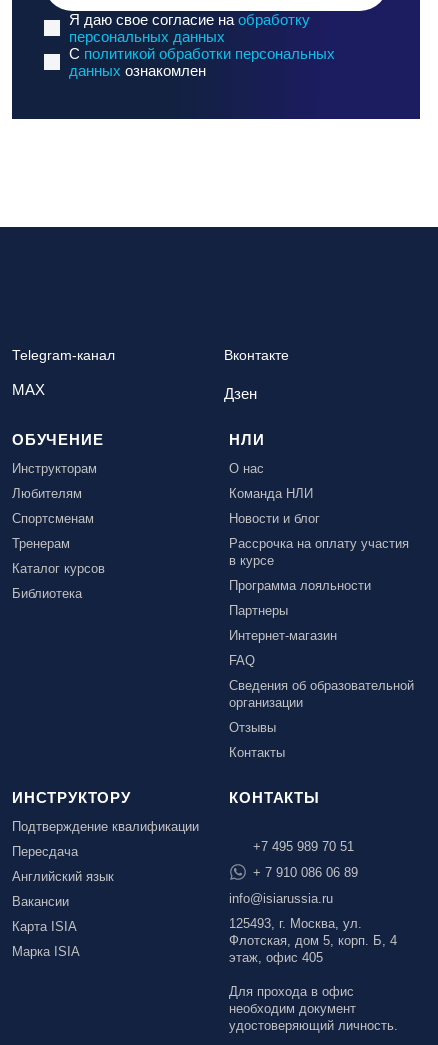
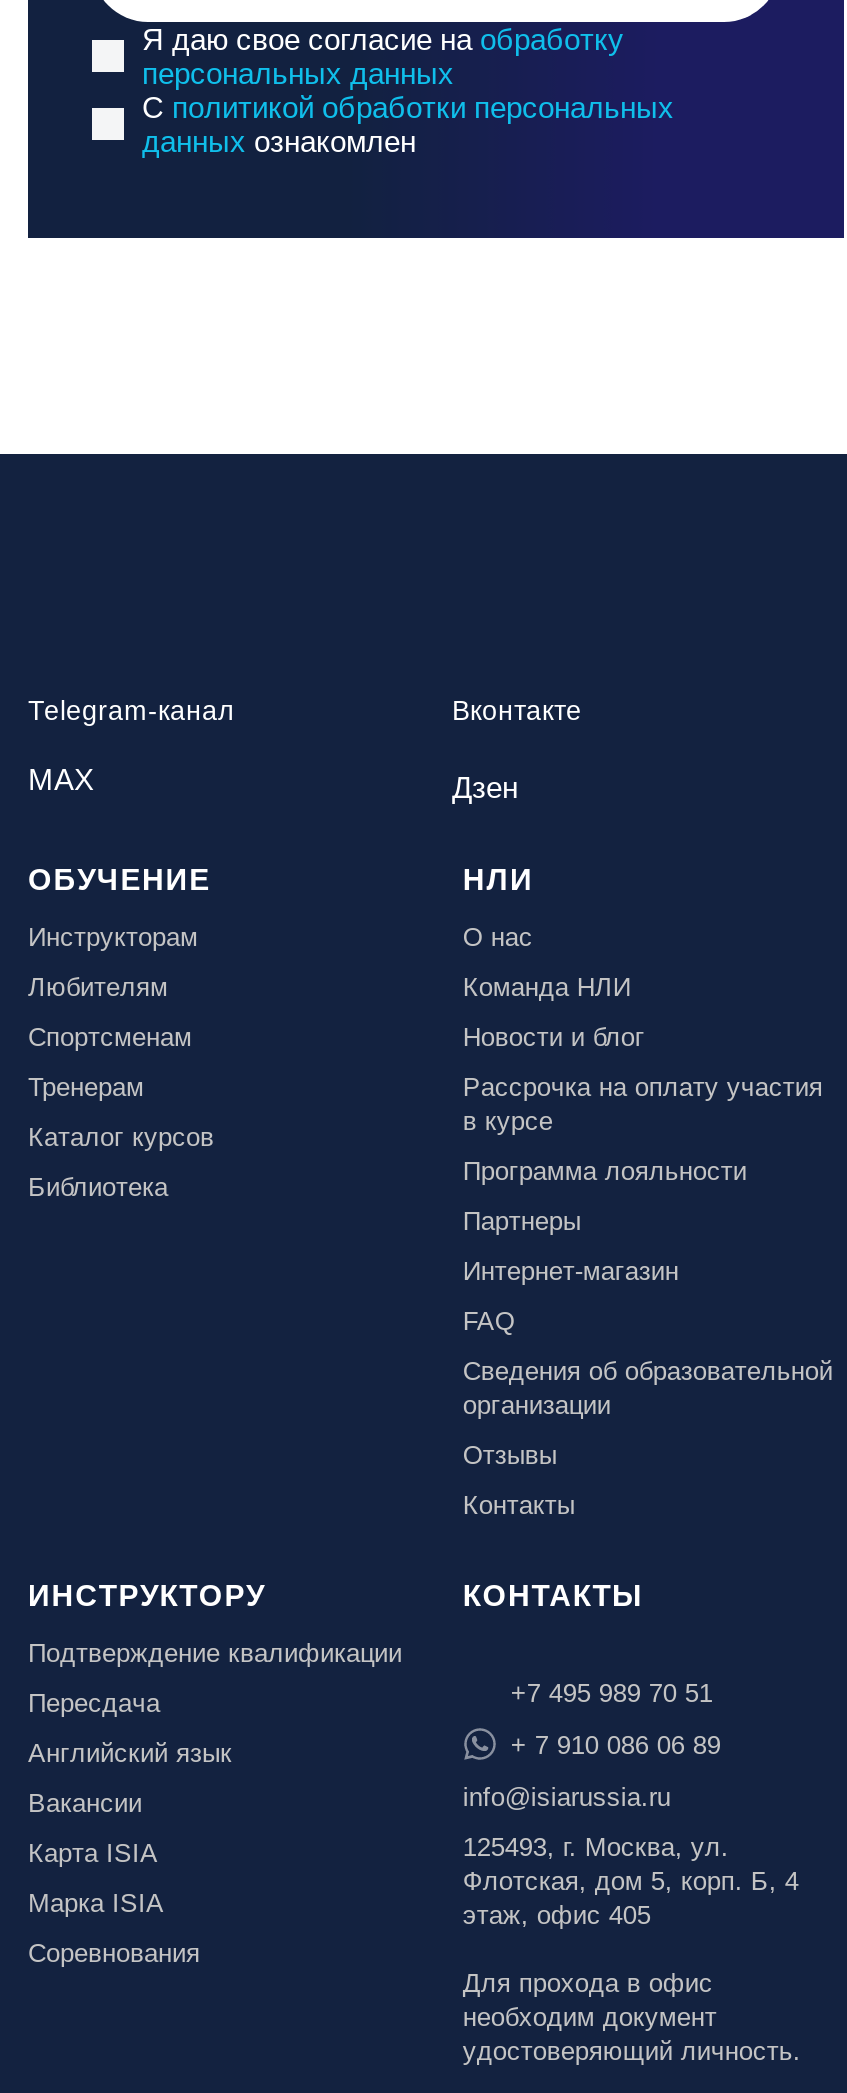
+ Соревнования
